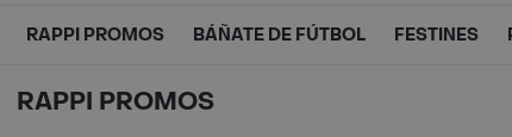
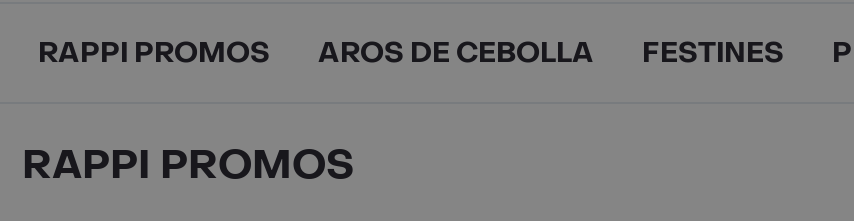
- BÁÑATE DE FÚTBOL
+ AROS DE CEBOLLA
